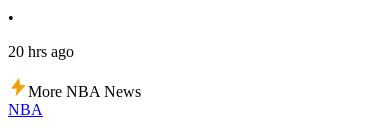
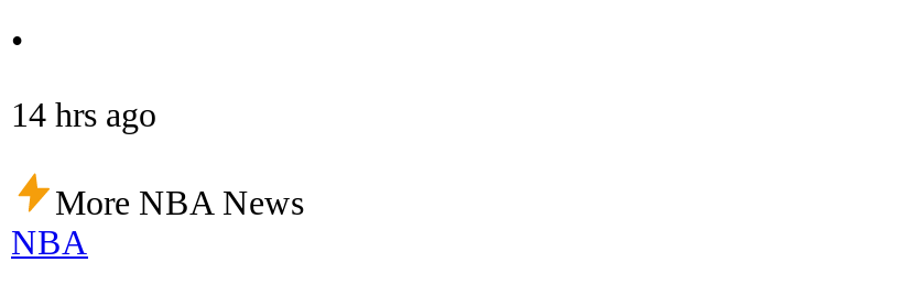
- 20 hrs ago
+ 14 hrs ago
